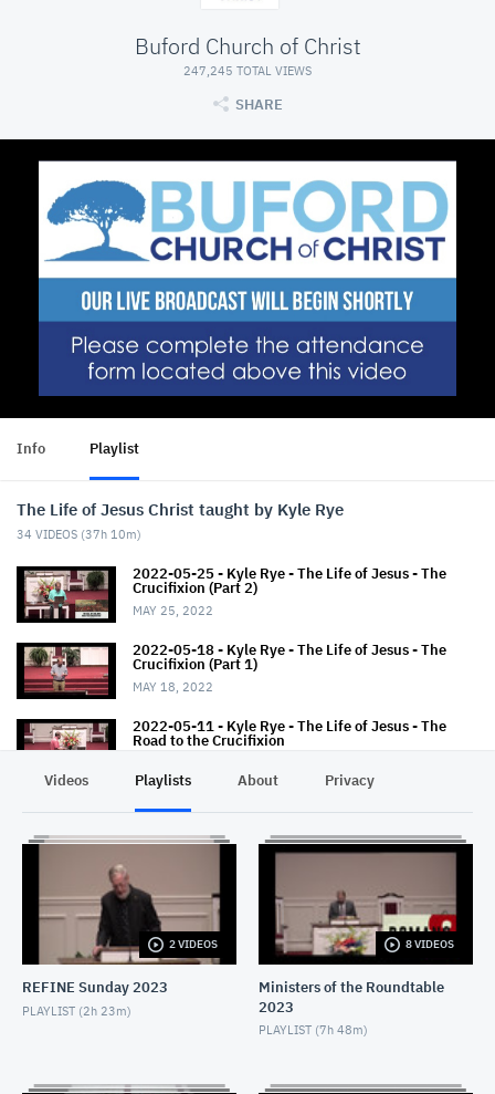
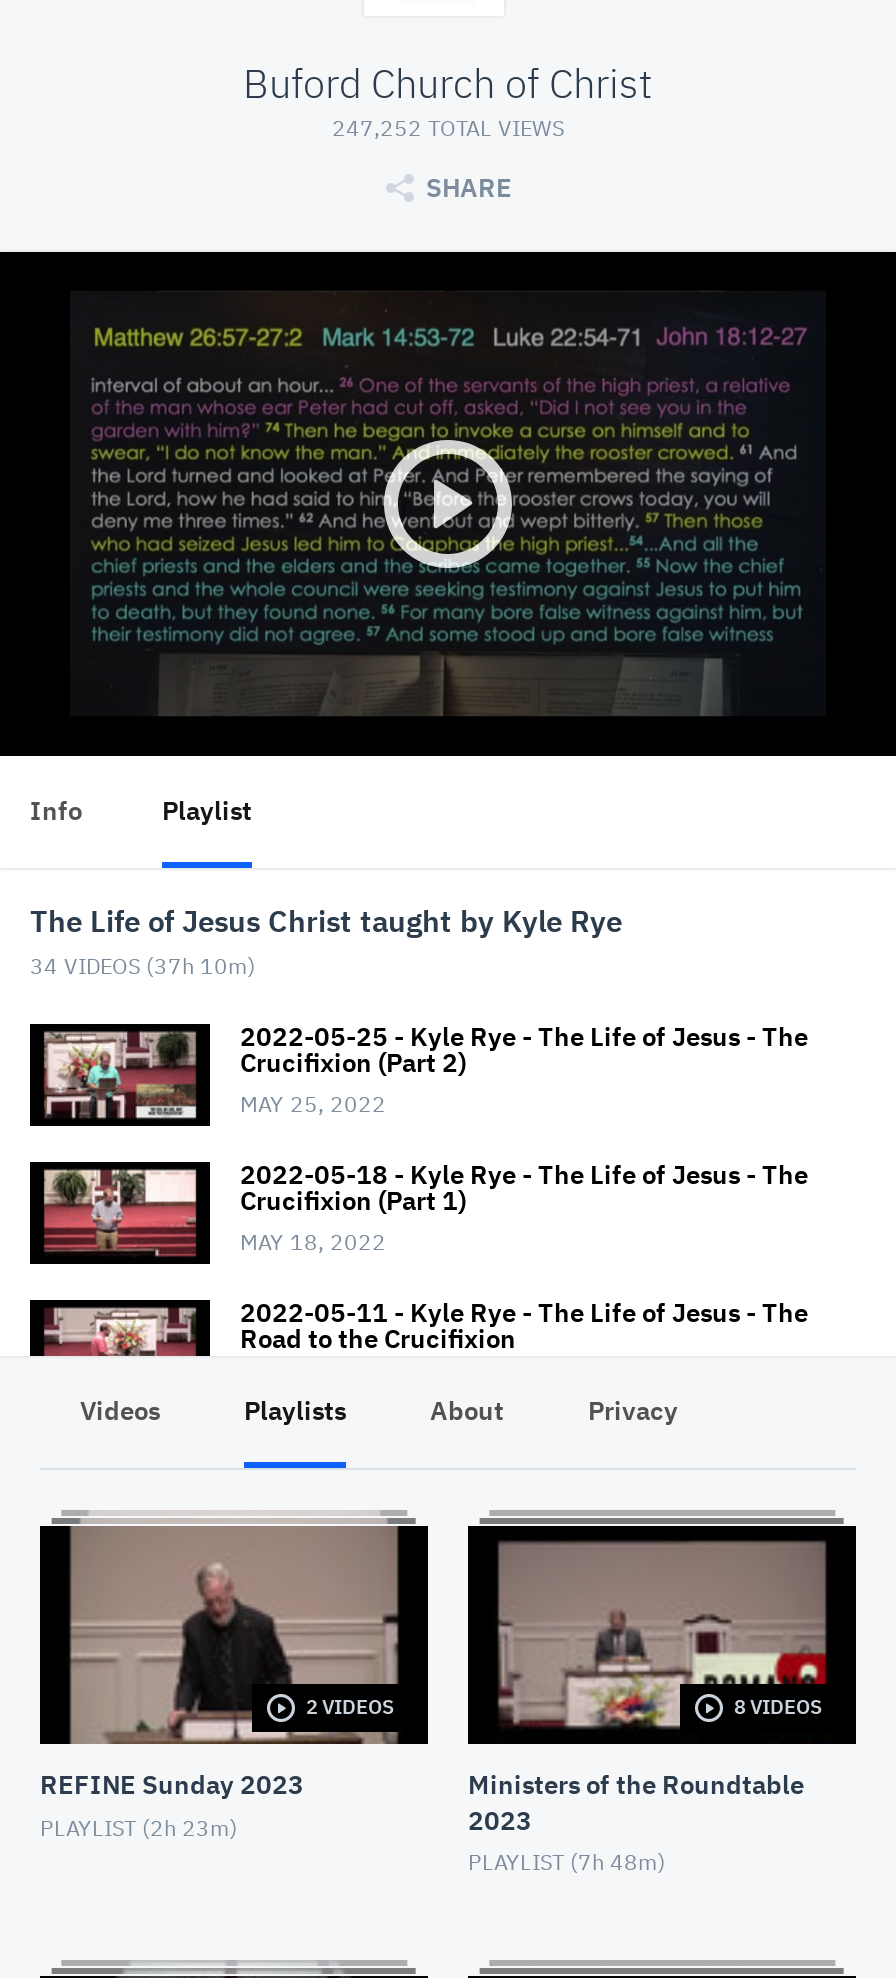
- 247,245 TOTAL VIEWS
+ 247,252 TOTAL VIEWS

- [image]
+ [image]
